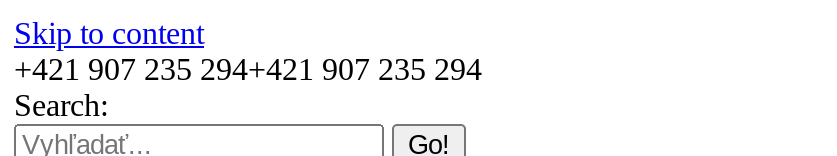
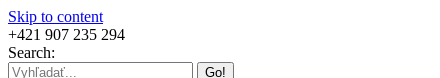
- +421 907 235 294+421 907 235 294
+ +421 907 235 294
